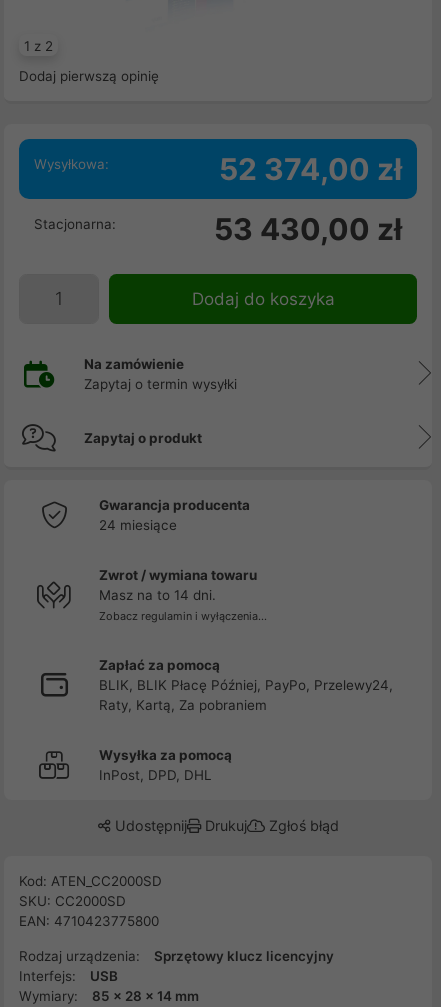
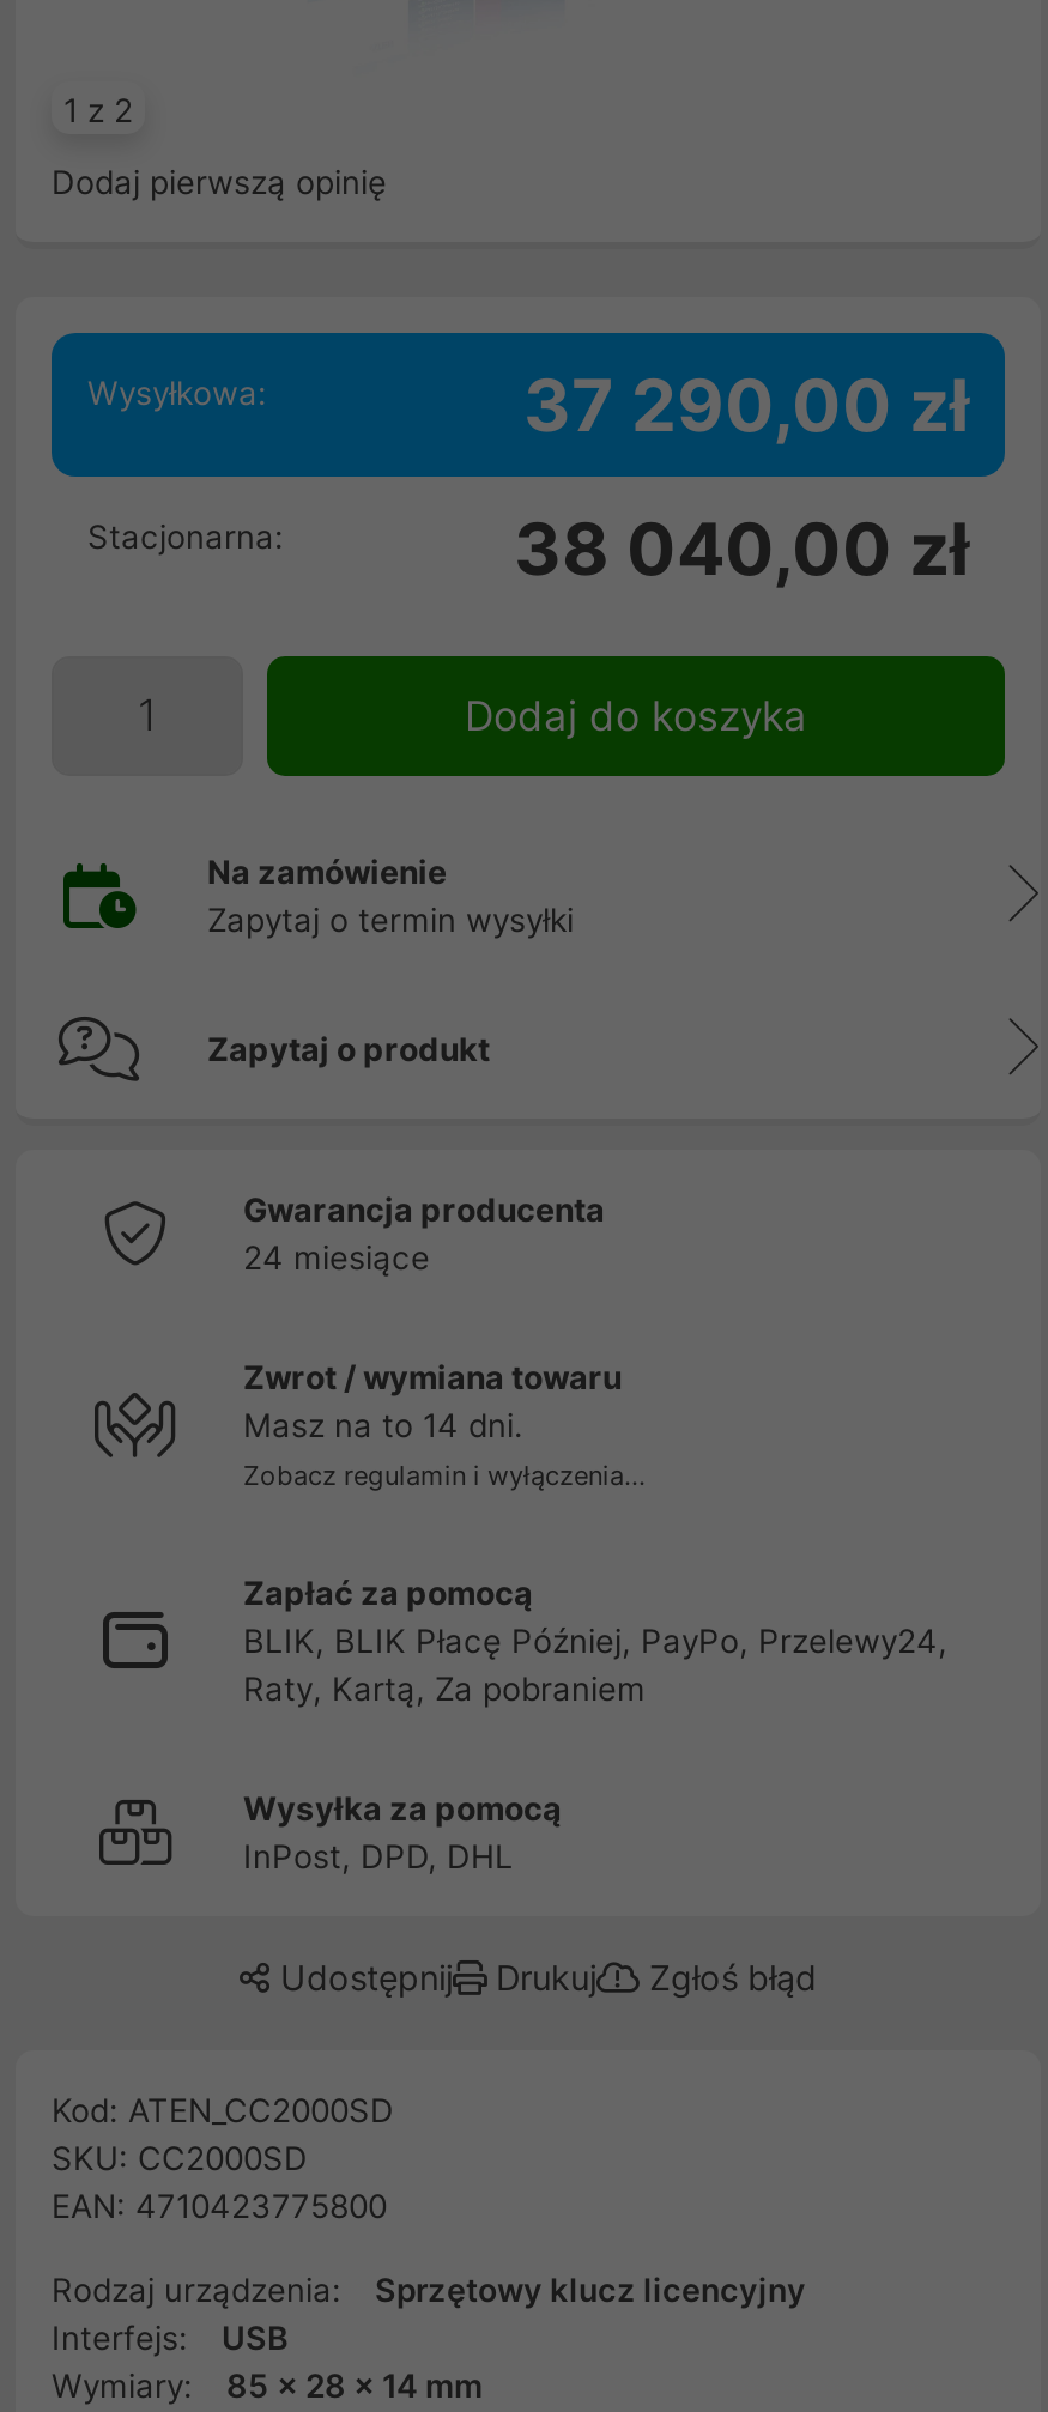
- 52 374,00 zł
+ 37 290,00 zł

- 53 430,00 zł
+ 38 040,00 zł
